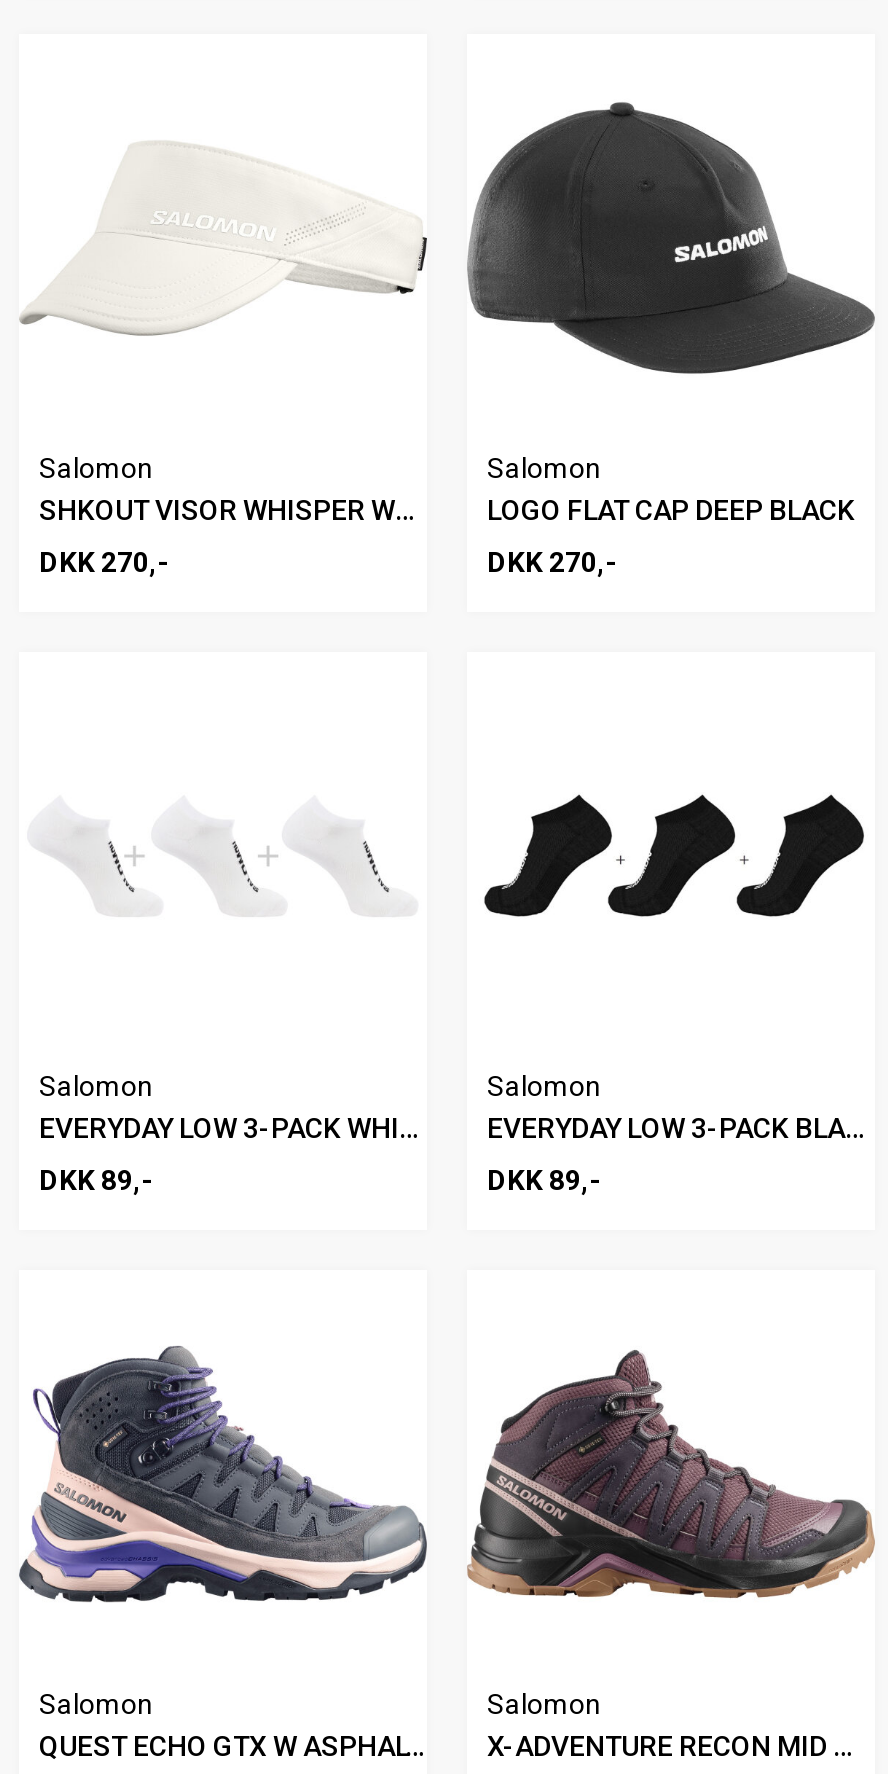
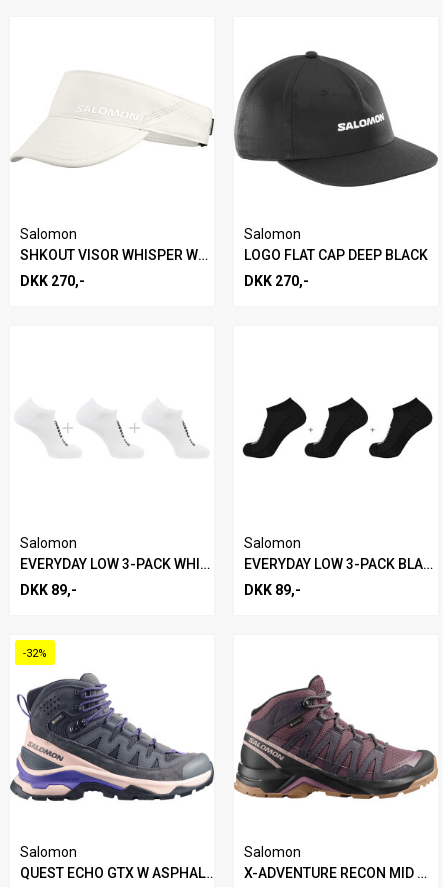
+ -32%
